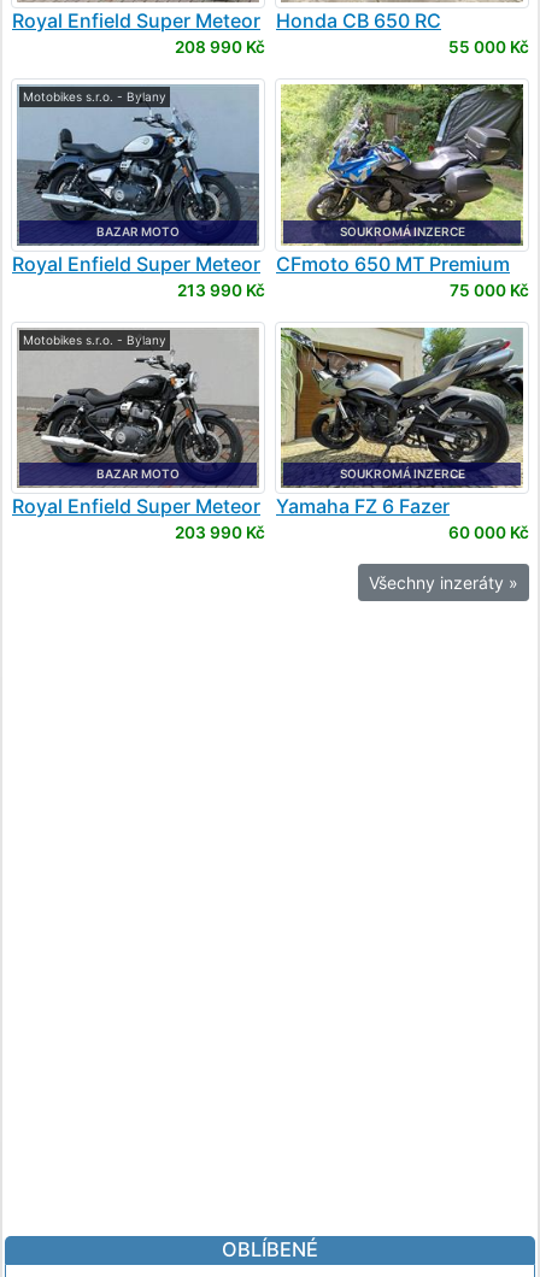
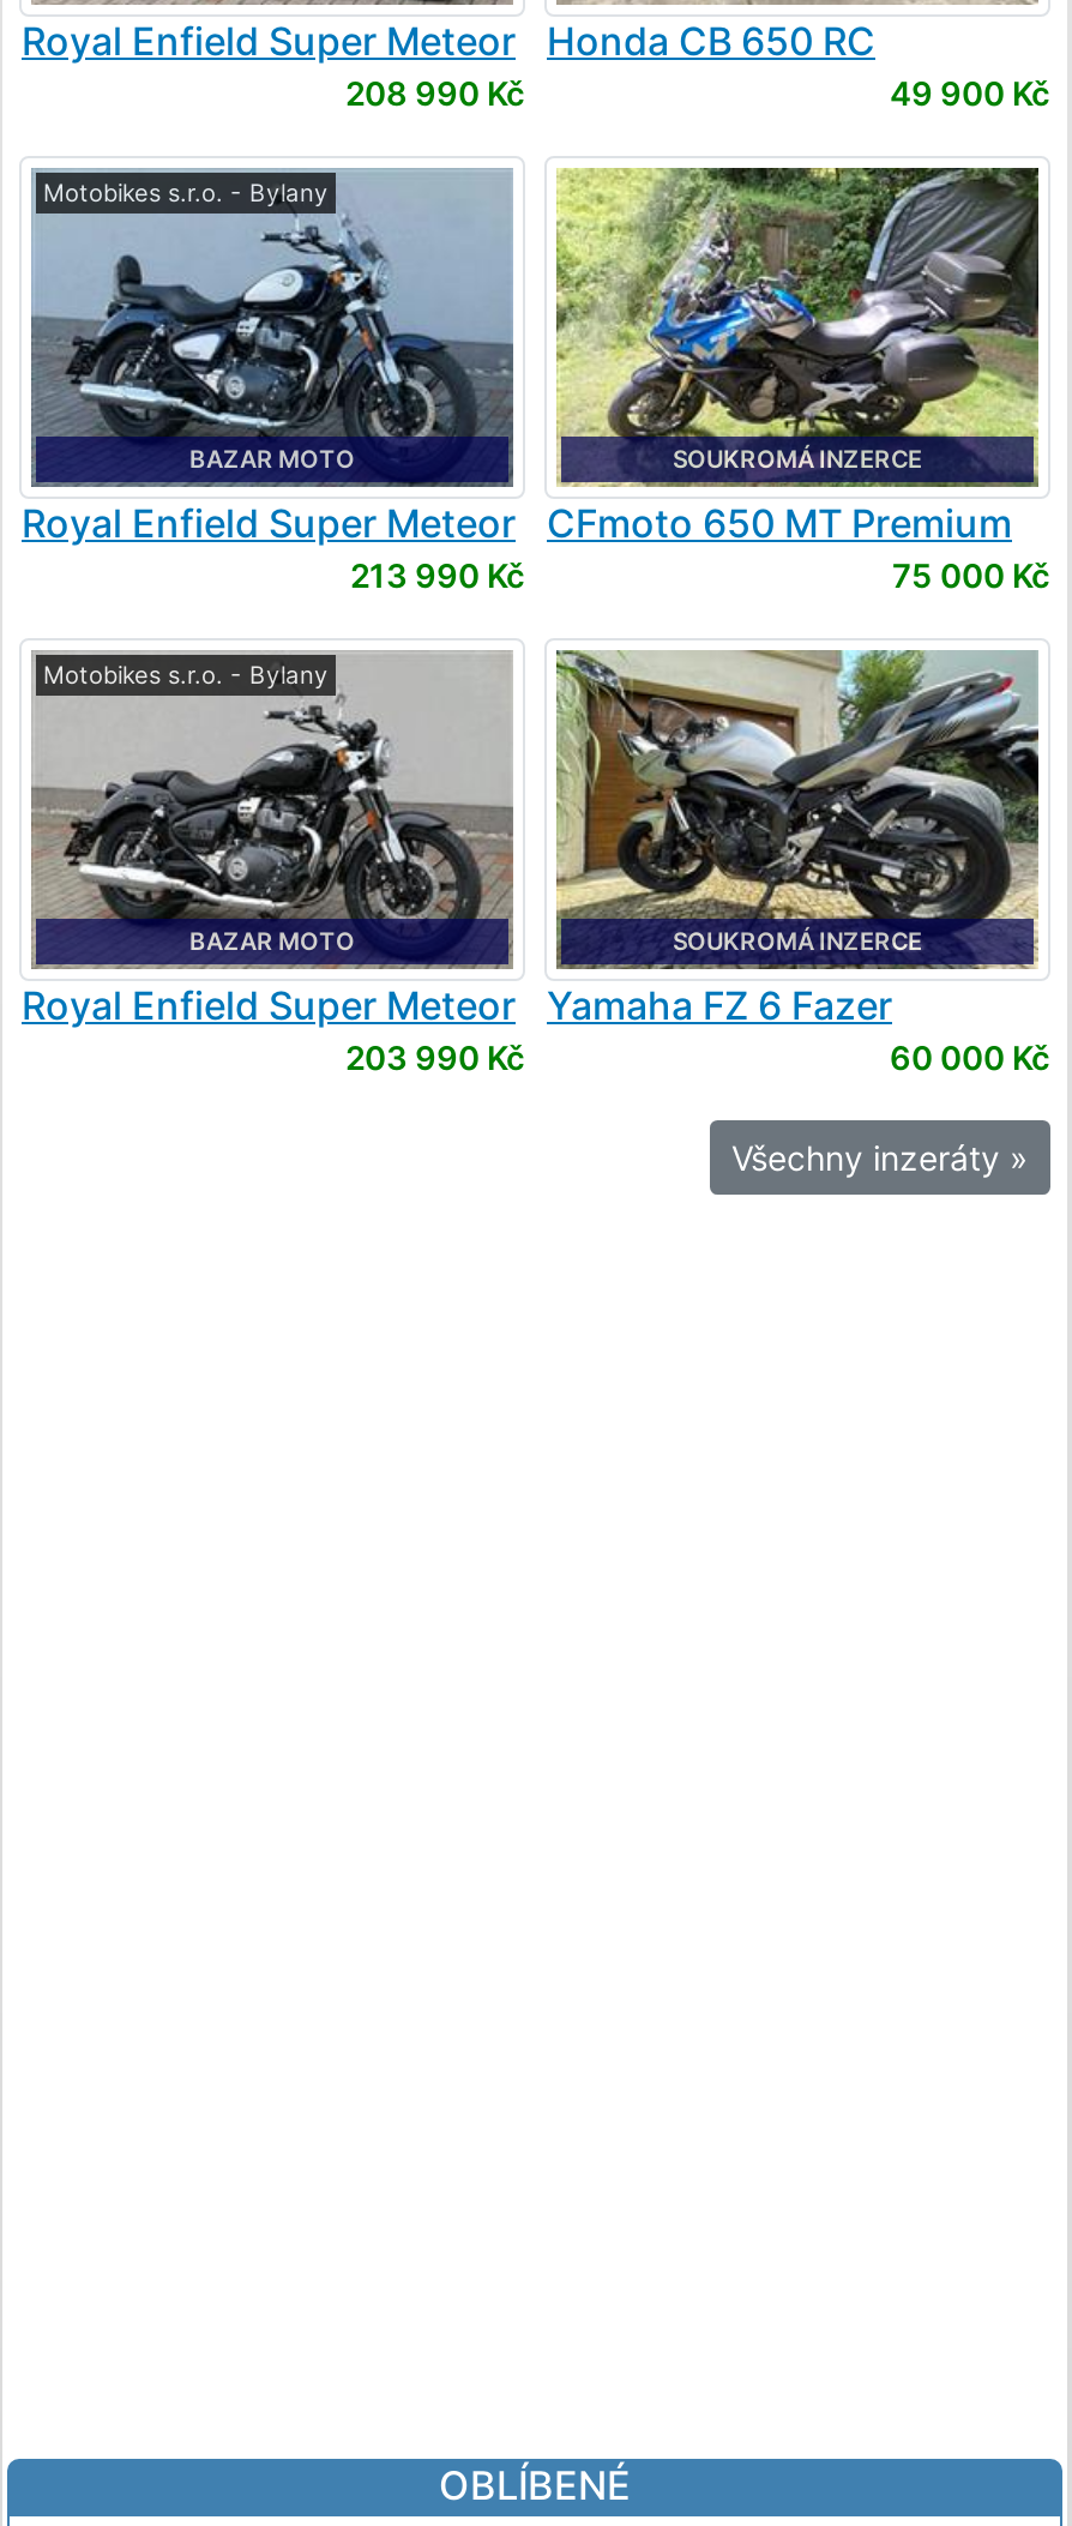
- 55 000 Kč
+ 49 900 Kč
